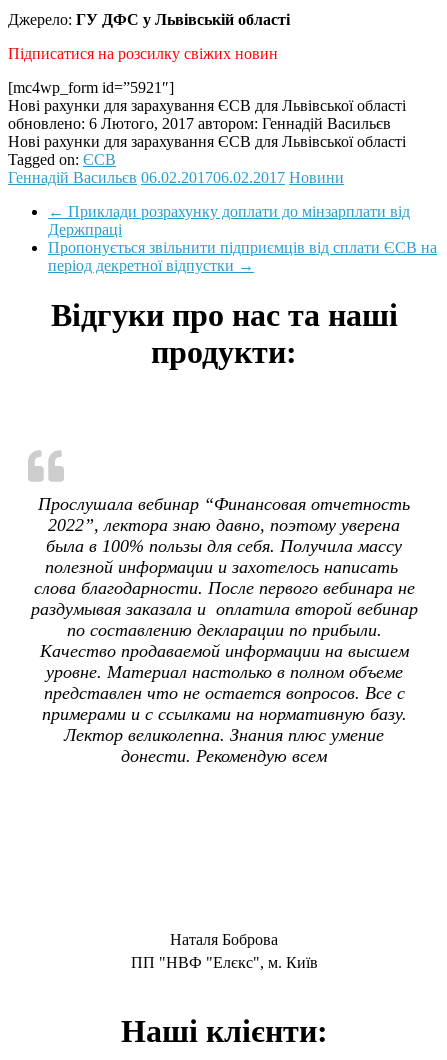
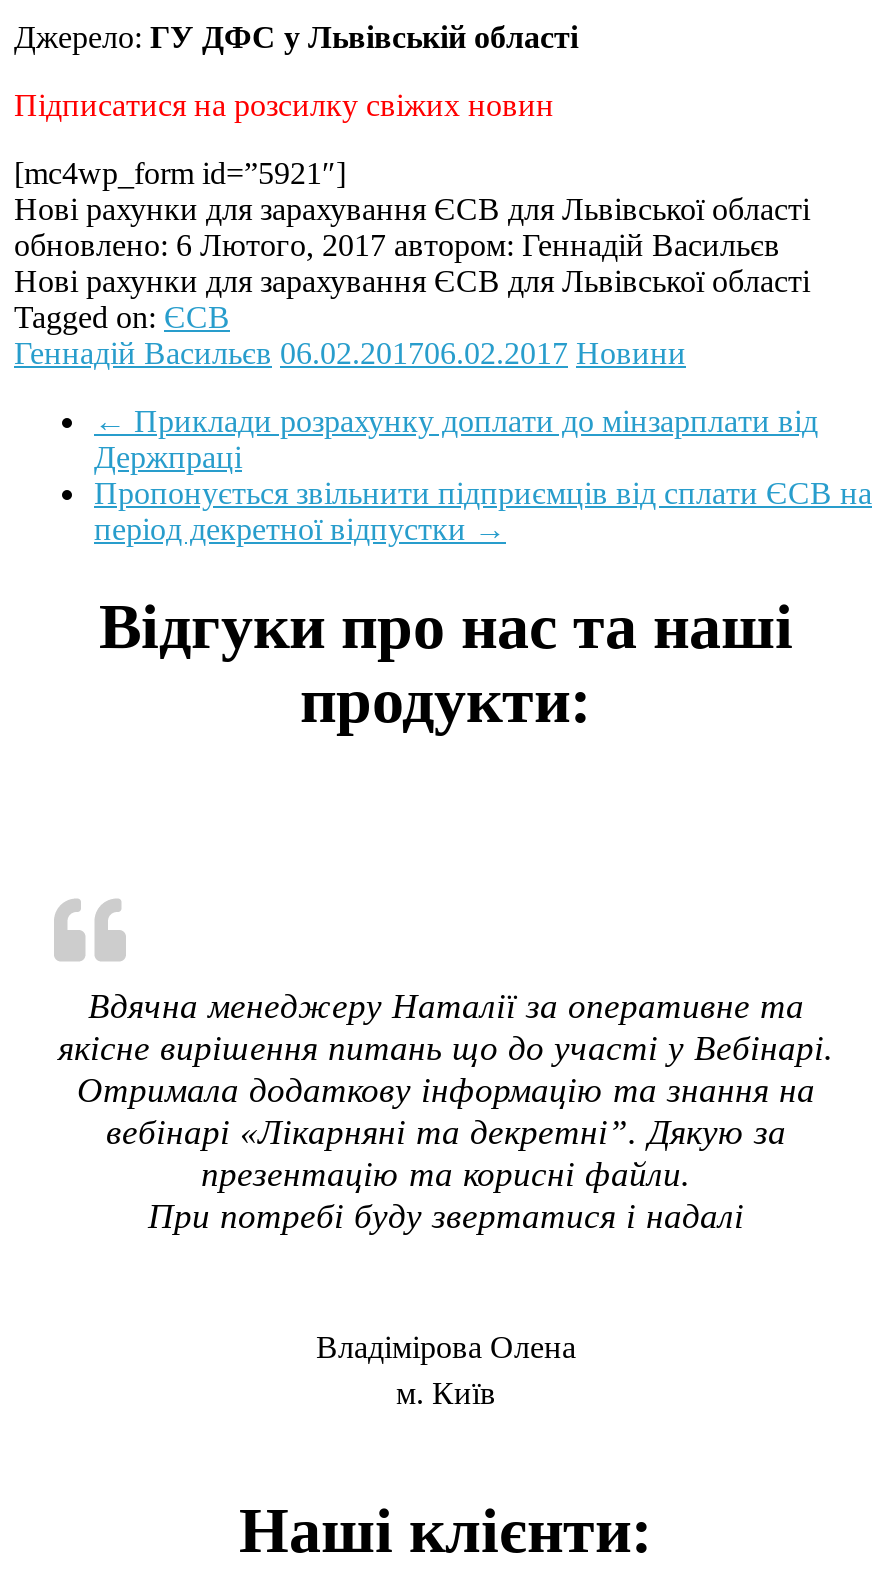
- Прослушала вебинар “Финансовая отчетность
- 2022”, лектора знаю давно, поэтому уверена
- была в 100% пользы для себя. Получила массу
- полезной информации и захотелось написать
- слова благодарности. После первого вебинара не
- раздумывая заказала и оплатила второй вебинар
- по составлению декларации по прибыли.
- Качество продаваемой информации на высшем
- уровне. Материал настолько в полном объеме
- представлен что не остается вопросов. Все с
- примерами и с ссылками на нормативную базу.
- Лектор великолепна. Знания плюс умение
- донести. Рекомендую всем
+ Вдячна менеджеру Наталії за оперативне та
+ якісне вирішення питань що до участі у Вебінарі.
+ Отримала додаткову інформацію та знання на
+ вебінарі «Лікарняні та декретні”. Дякую за
+ презентацію та корисні файли.
+ При потребі буду звертатися і надалі

- Наталя Боброва
- ПП "НВФ "Елєкс", м. Київ
+ Владімірова Олена
+ м. Київ
